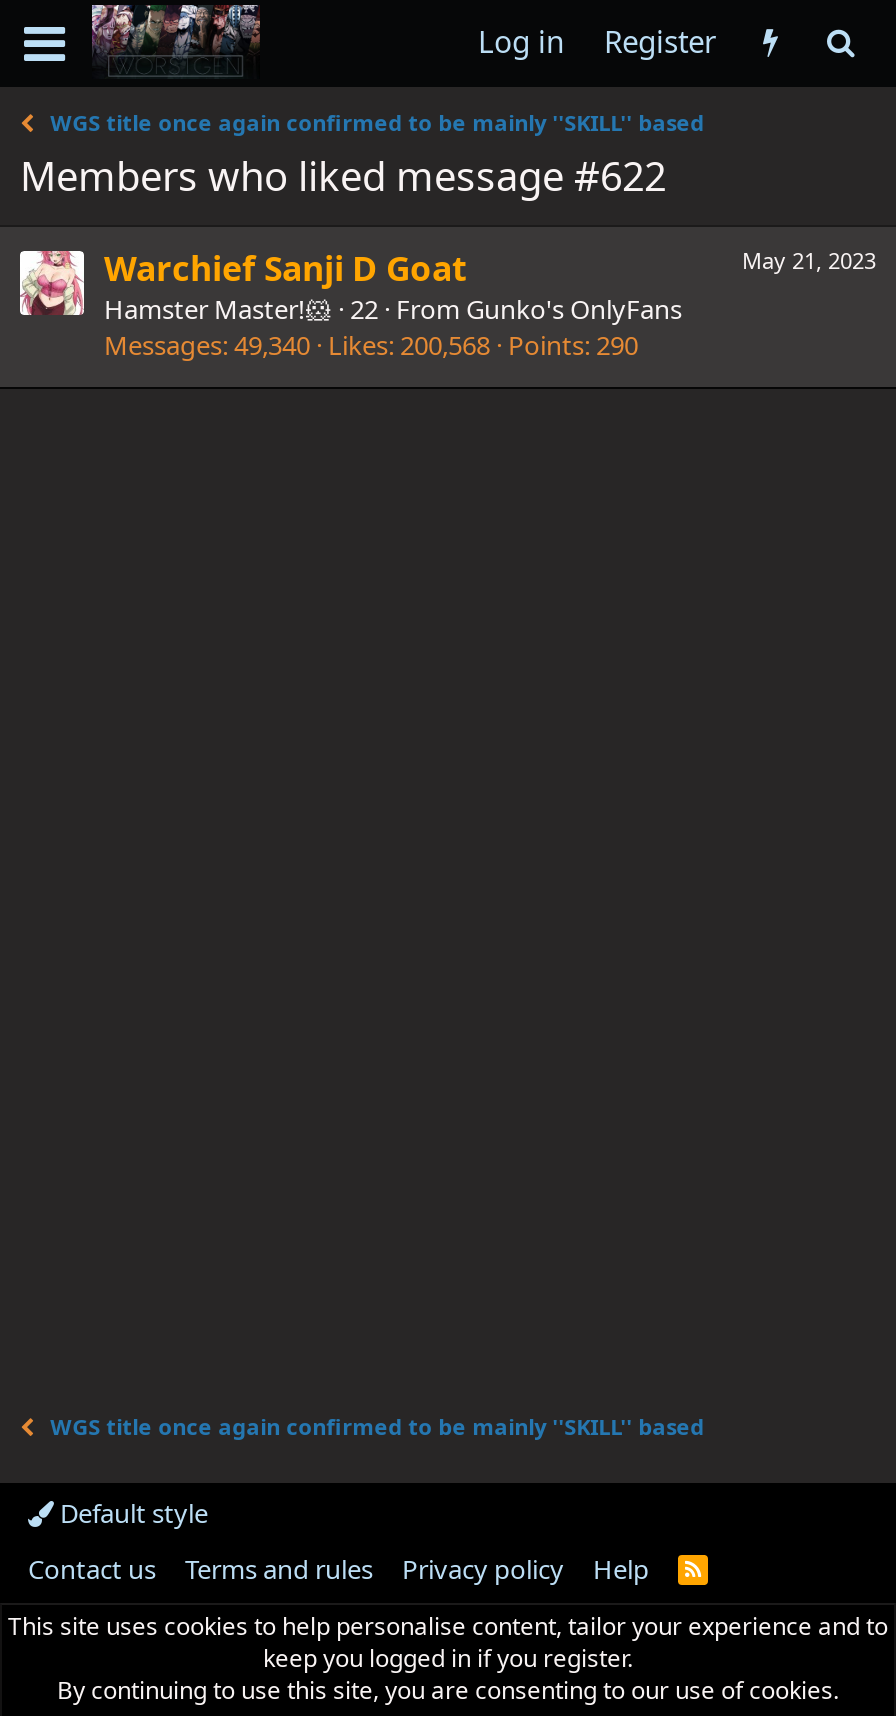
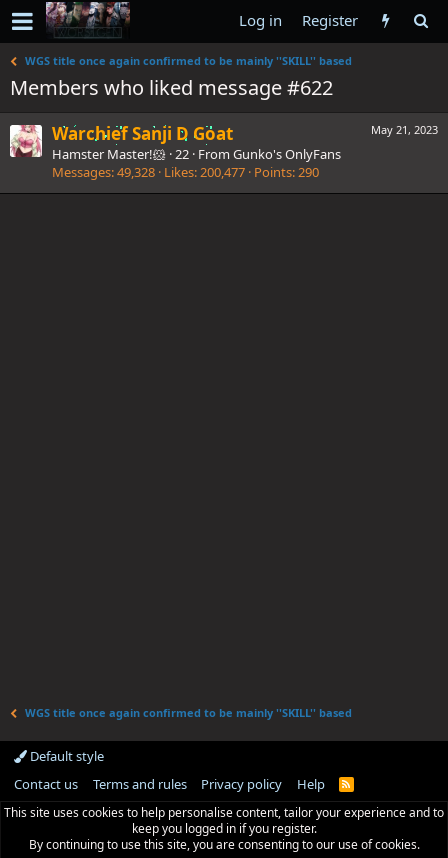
- Messages 49,340 Likes 200,568 Points 290
+ Messages 49,328 Likes 200,477 Points 290
